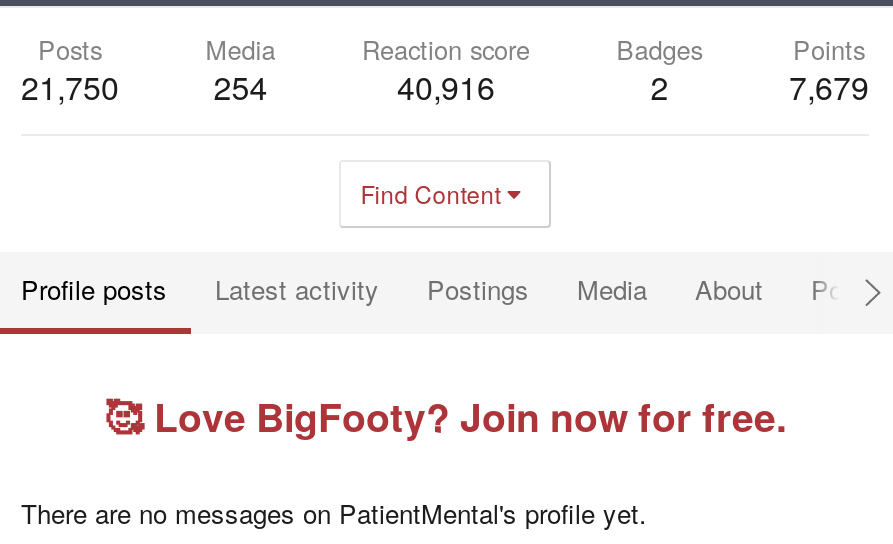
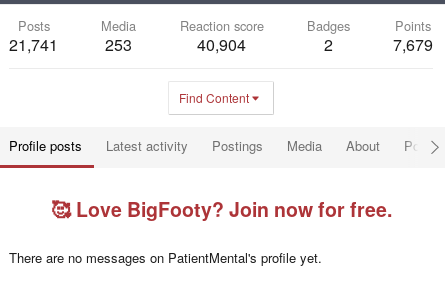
- 21,750
+ 21,741

- 254
+ 253

- 40,916
+ 40,904
